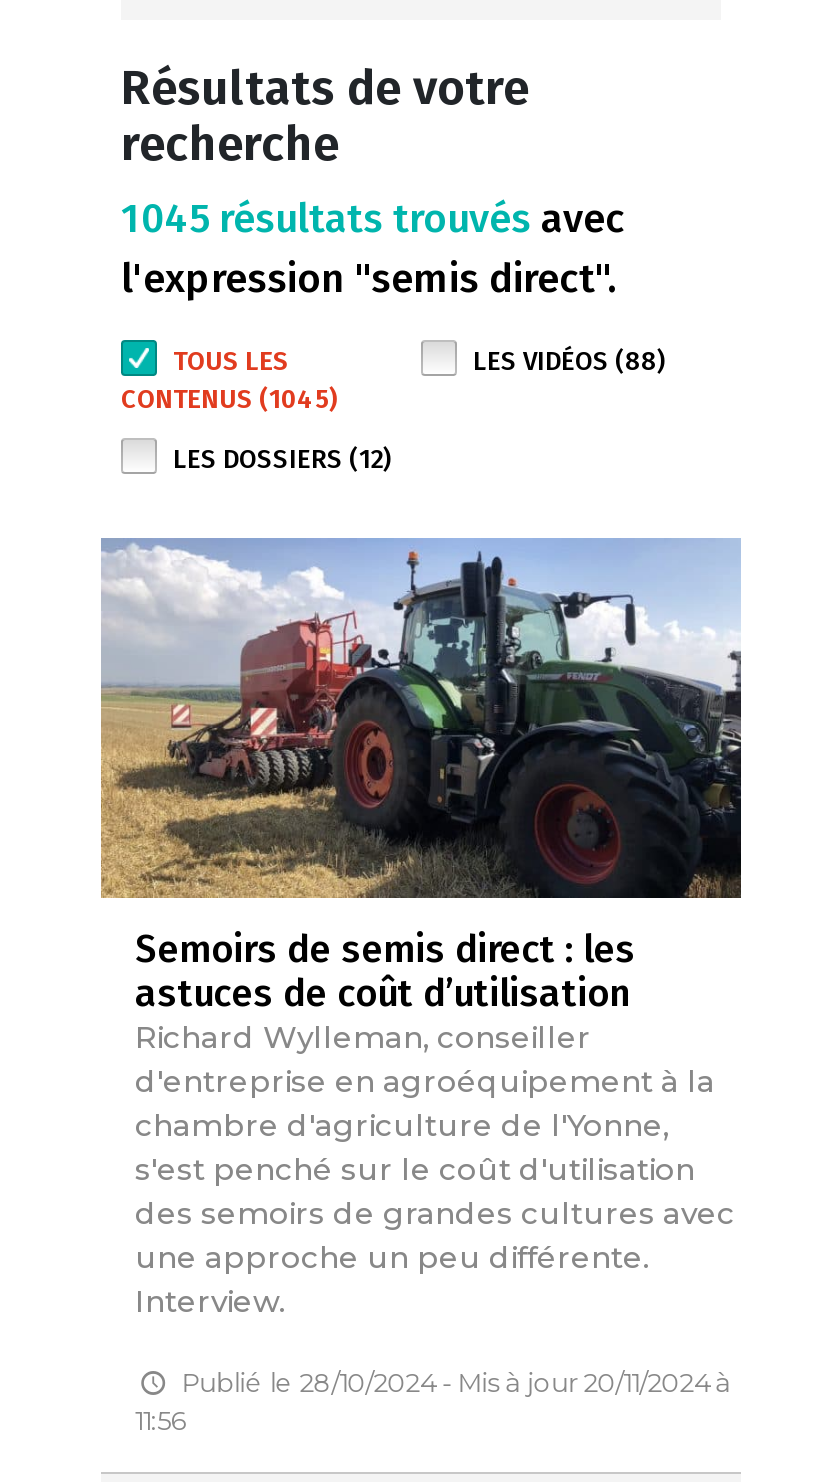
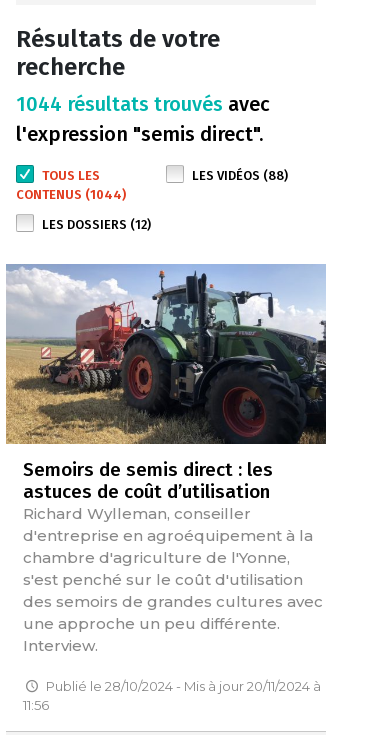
- 1045 résultats trouvés avec
+ 1044 résultats trouvés avec

- CONTENUS (1045)
+ CONTENUS (1044)
